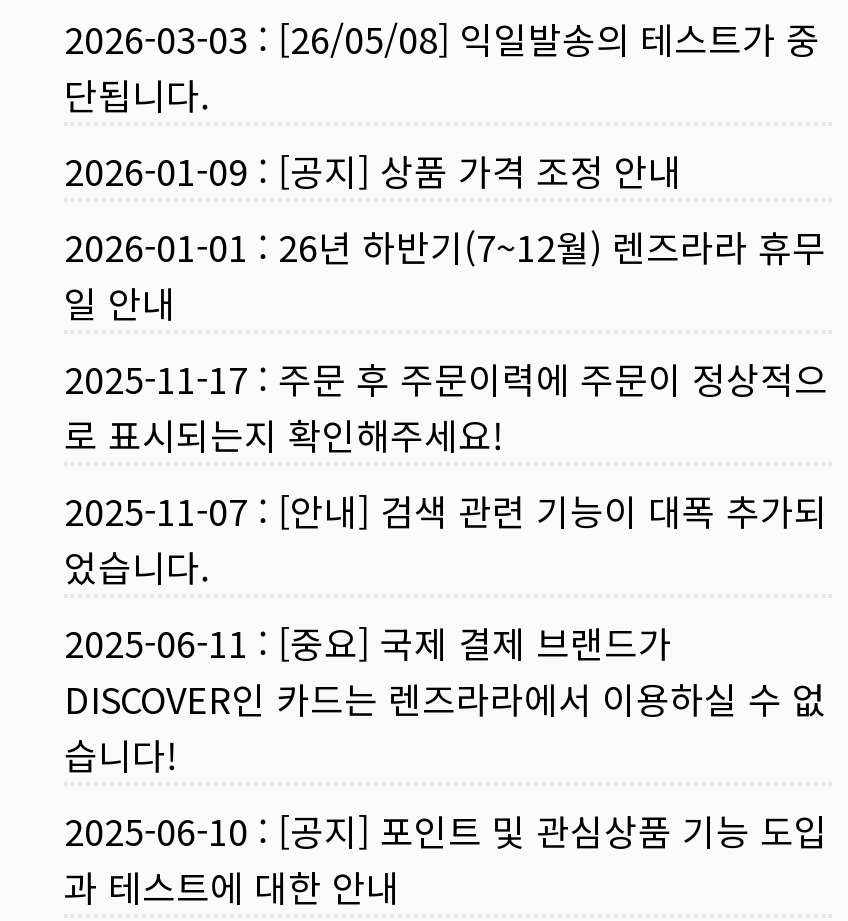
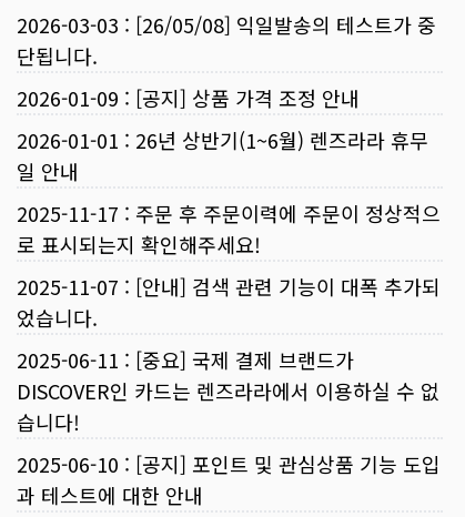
- 2026-01-01: 26년 하반기(7~12월) 렌즈라라 휴무
+ 2026-01-01: 26년 상반기(1~6월) 렌즈라라 휴무
